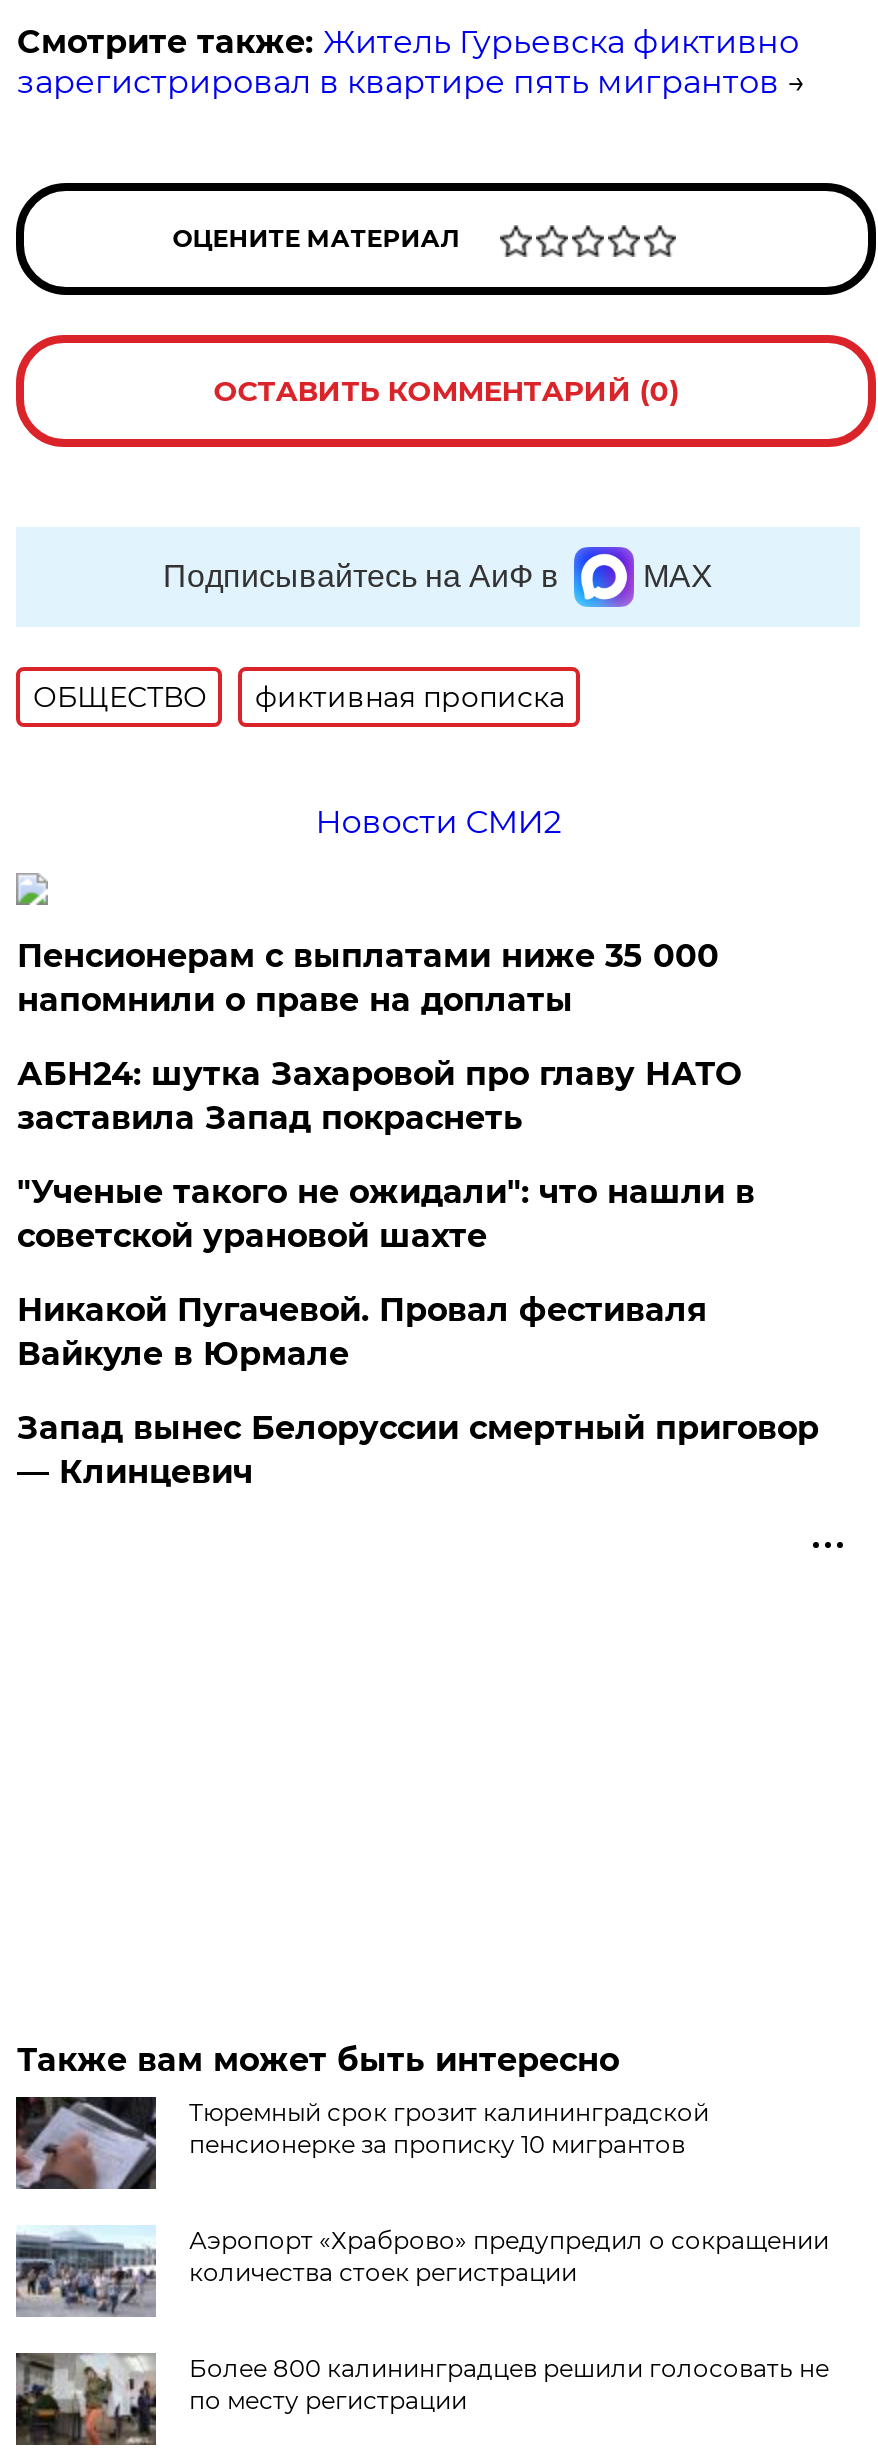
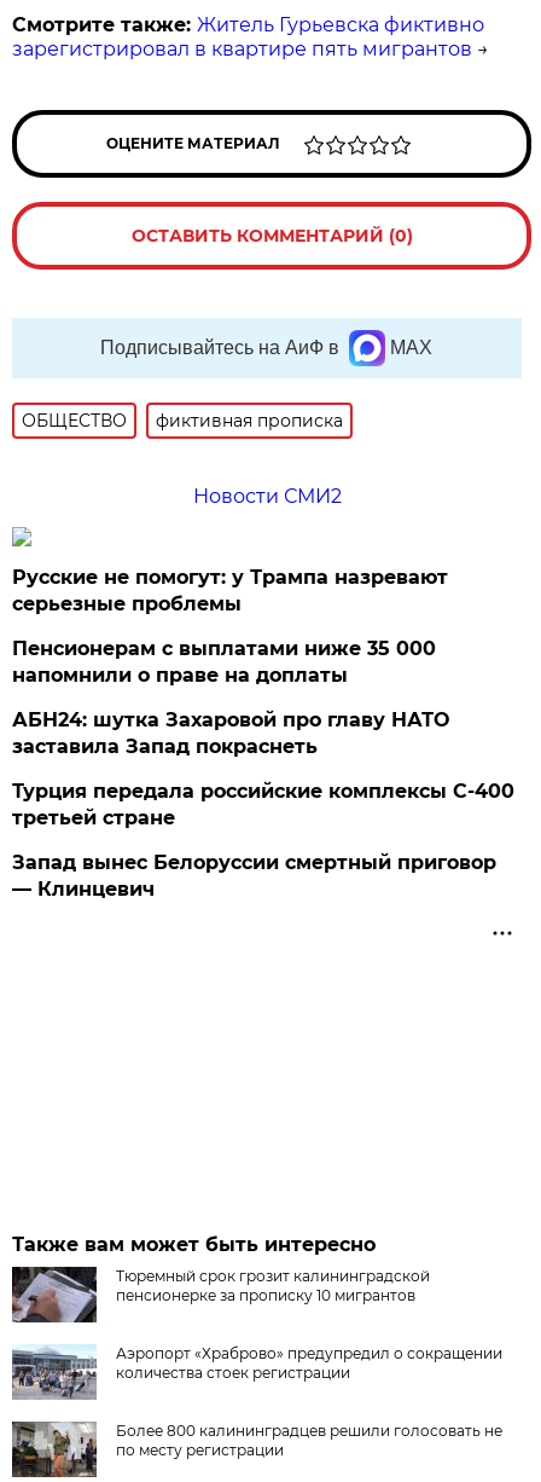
+ Русские не помогут: у Трампа назревают
+ серьезные проблемы

moved down: Пенсионерам с выплатами ниже 35 000 | напомнили о праве на доплаты | АБН24: шутка Захаровой про главу НАТО | заставила Запад покраснеть

- "Ученые такого не ожидали": что нашли в
- советской урановой шахте
- Никакой Пугачевой. Провал фестиваля
- Вайкуле в Юрмале
+ Турция передала российские комплексы С-400
+ третьей стране
